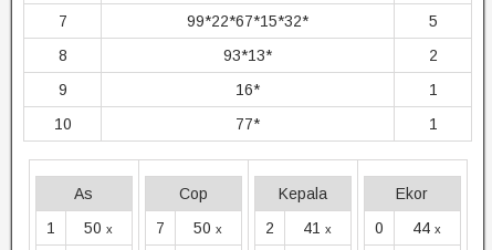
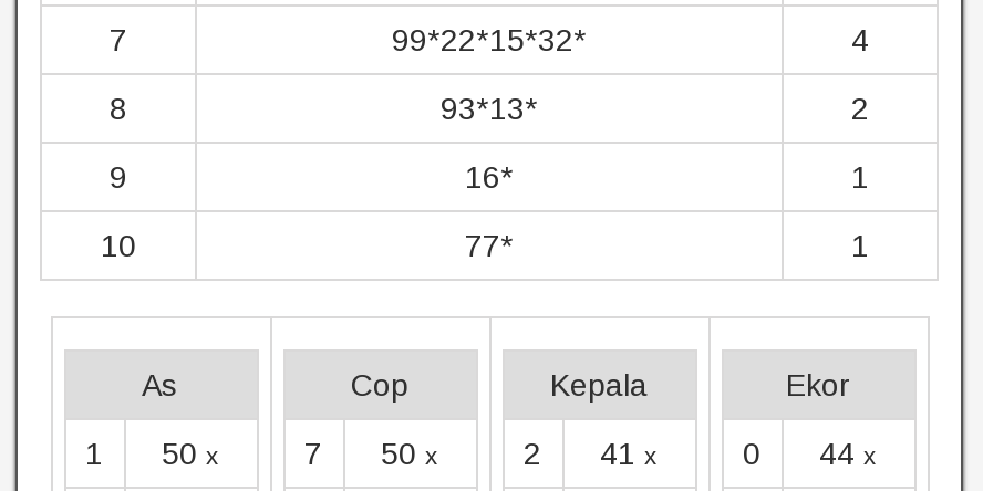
- 99*22*67*15*32*
+ 99*22*15*32*

- 5
+ 4
